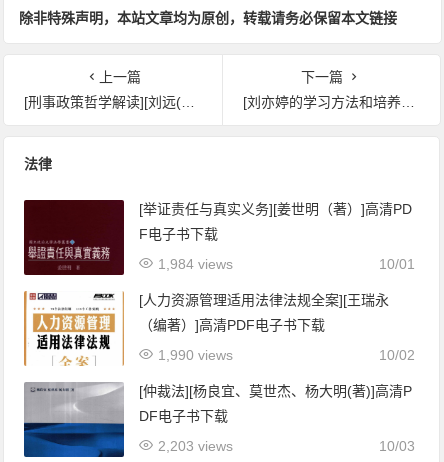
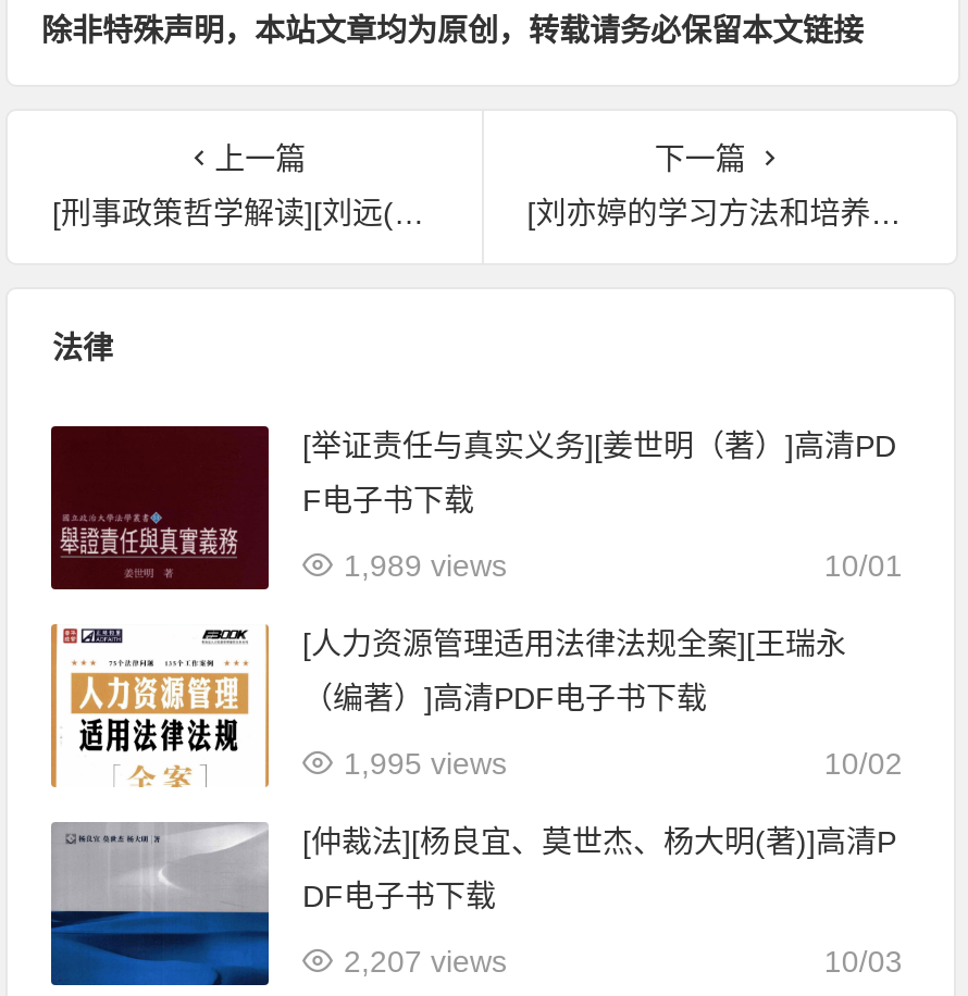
- 1,984 views
+ 1,989 views

- 1,990 views
+ 1,995 views

- 2,203 views
+ 2,207 views
